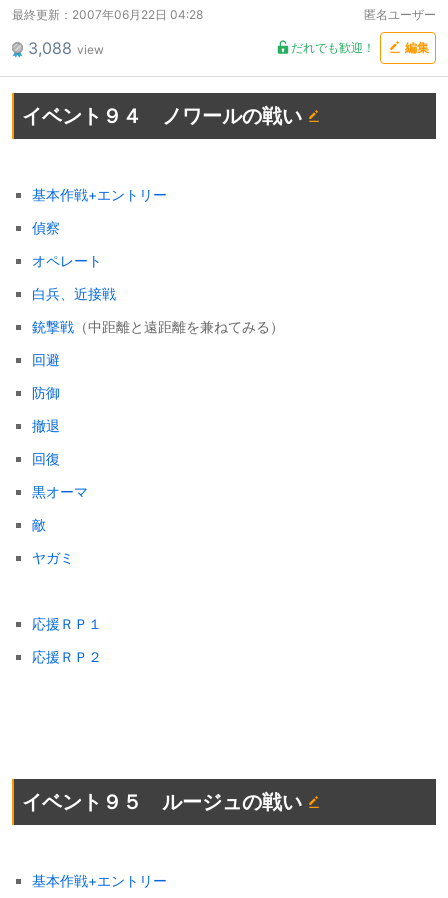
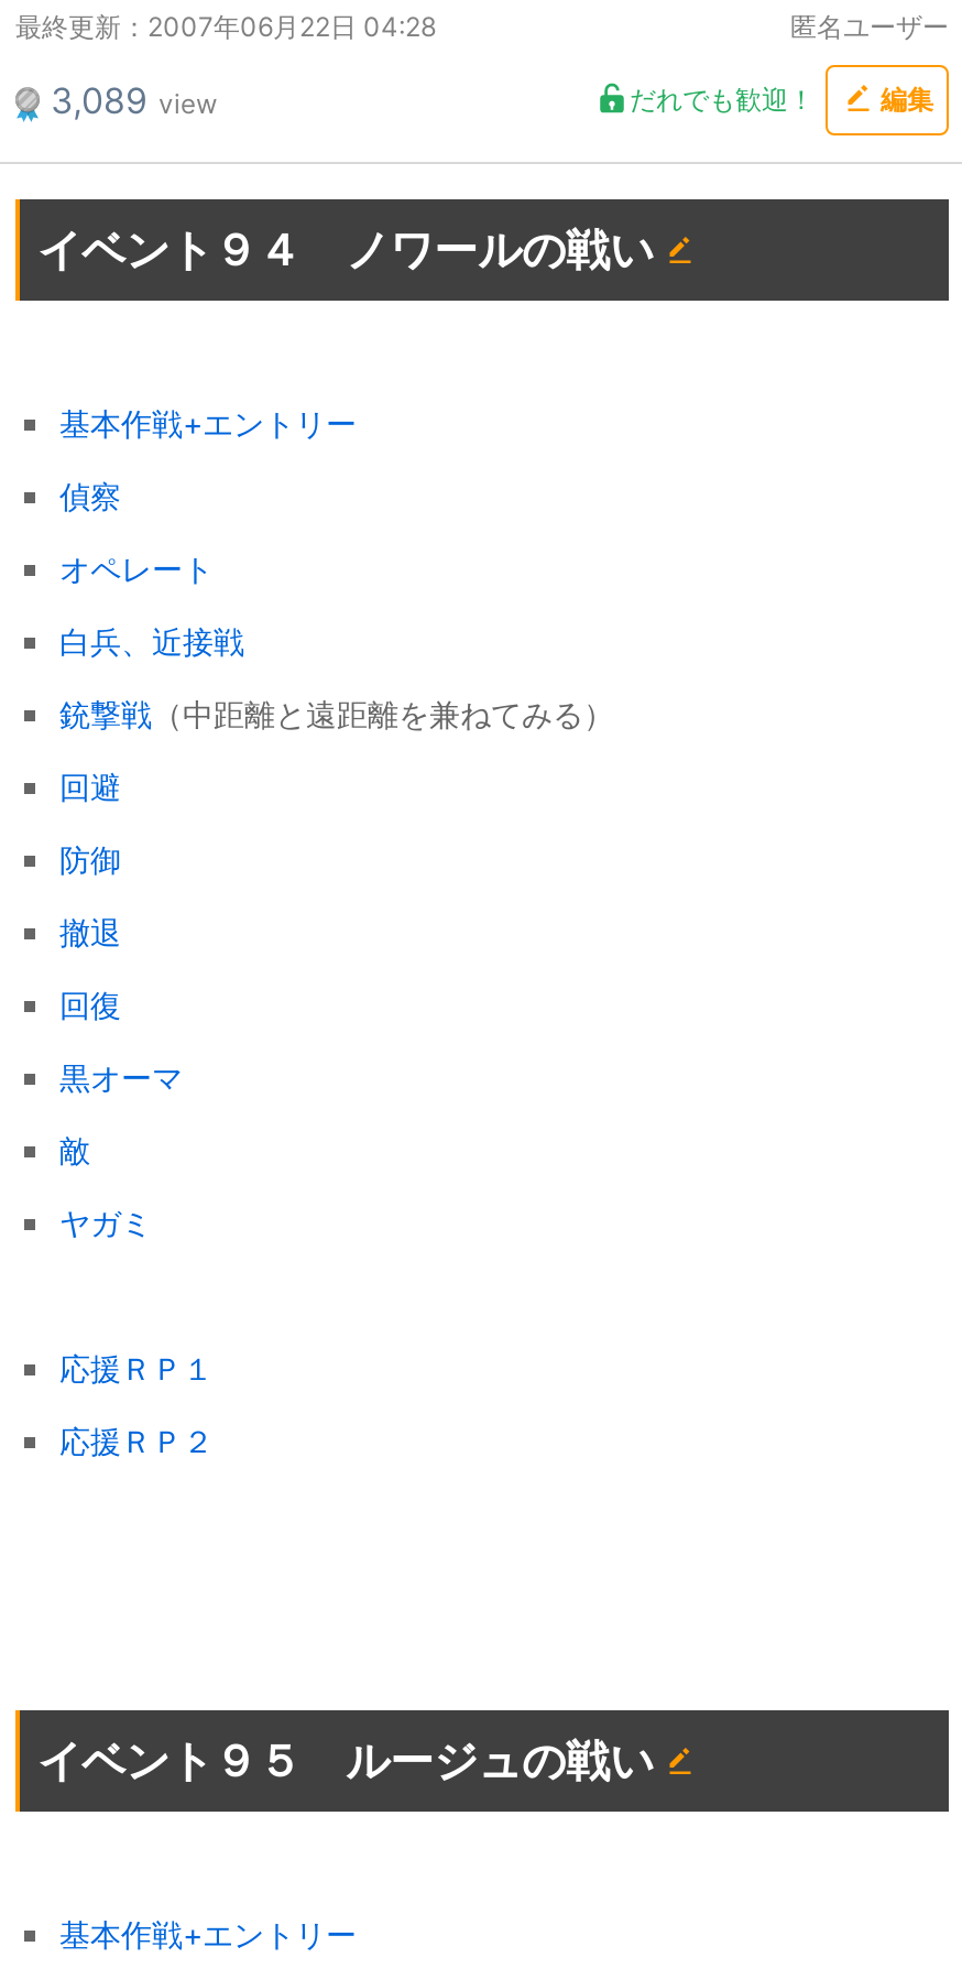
- 3,088 view
+ 3,089 view
